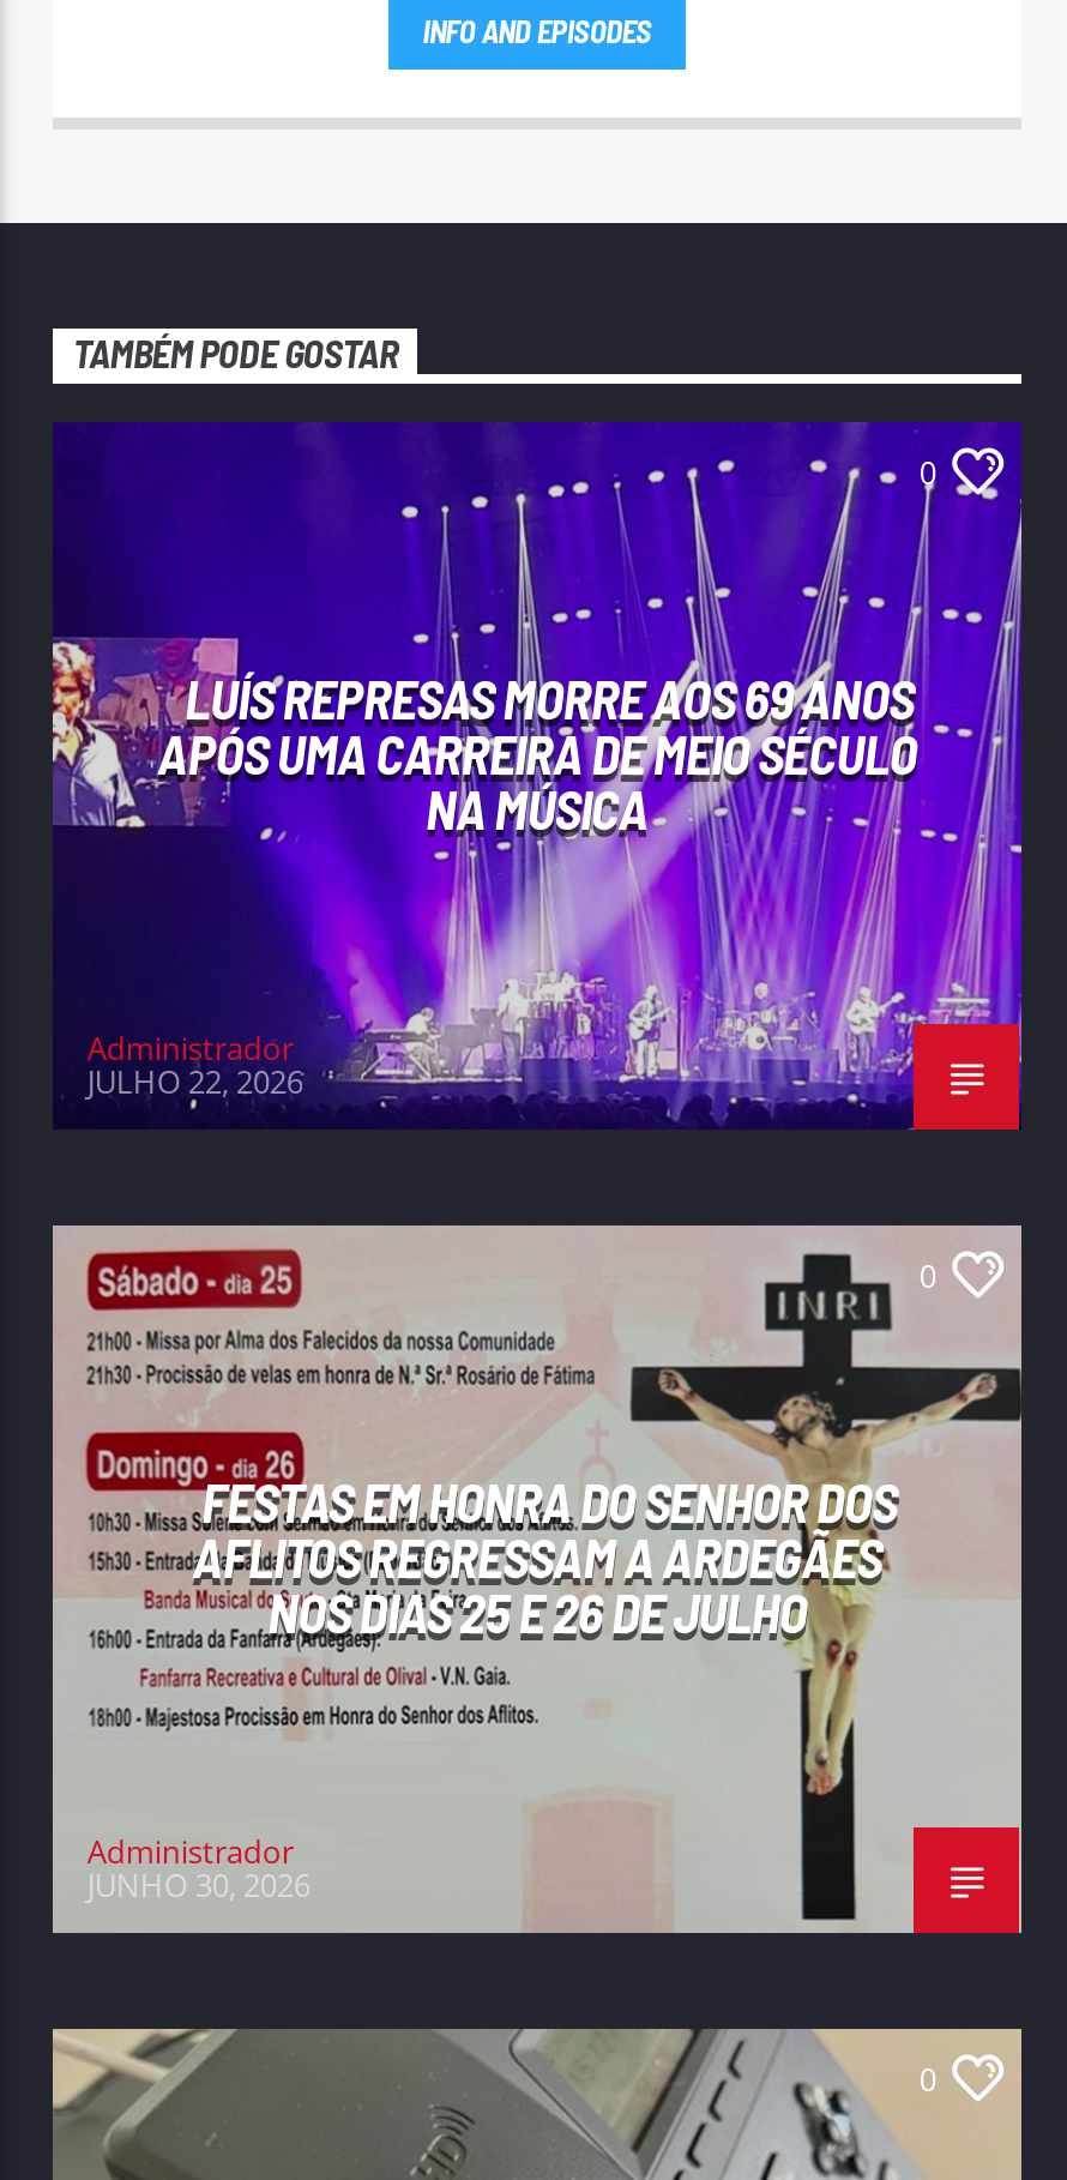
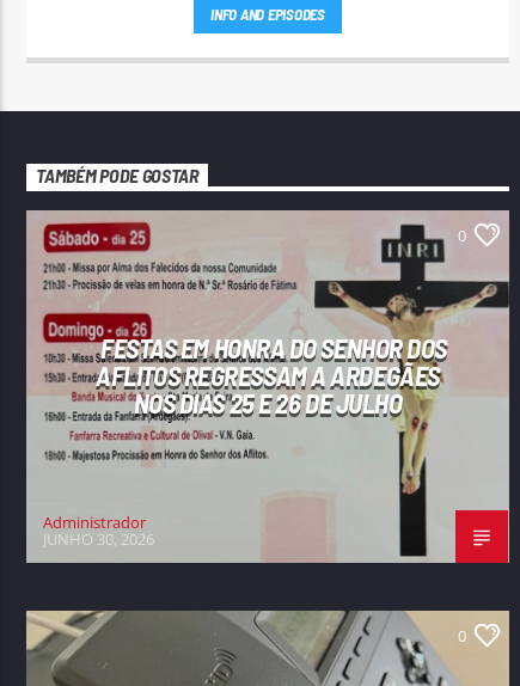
- [image]
- 0

- LUÍS REPRESAS MORRE AOS 69 ANOS
- APÓS UMA CARREIRA DE MEIO SÉCULO
- NA MÚSICA

- Administrador
- JULHO 22, 2026
